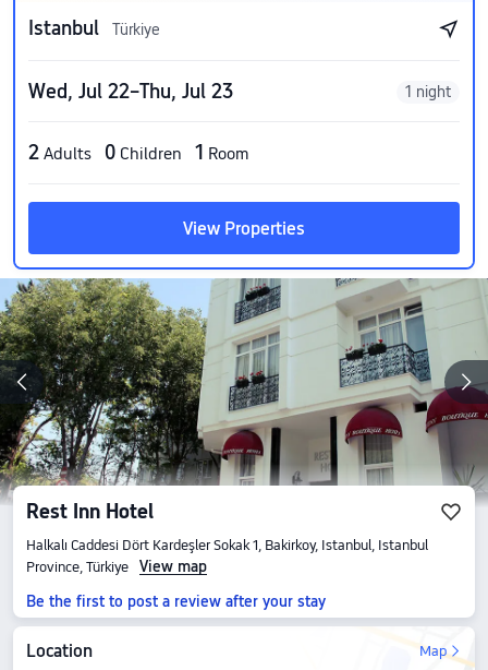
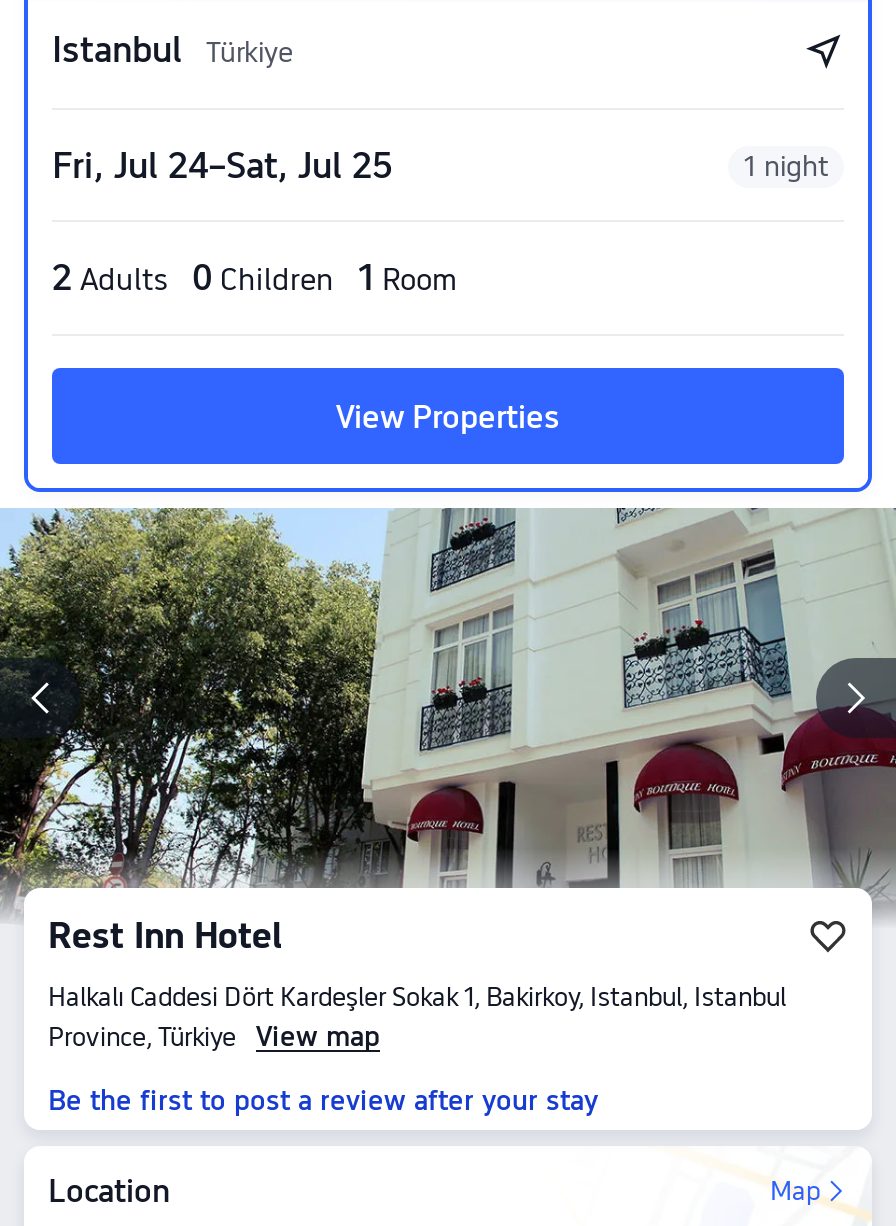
- Wed, Jul 22–Thu, Jul 23
+ Fri, Jul 24–Sat, Jul 25
